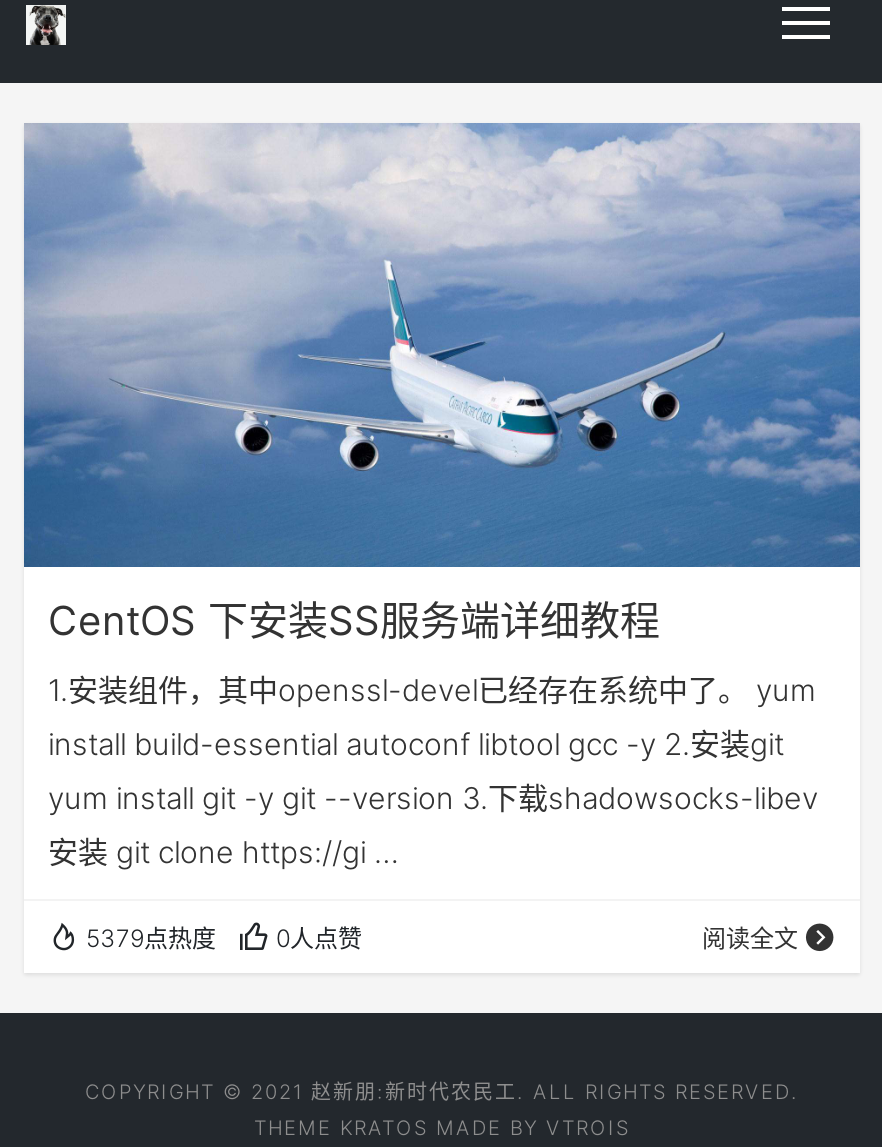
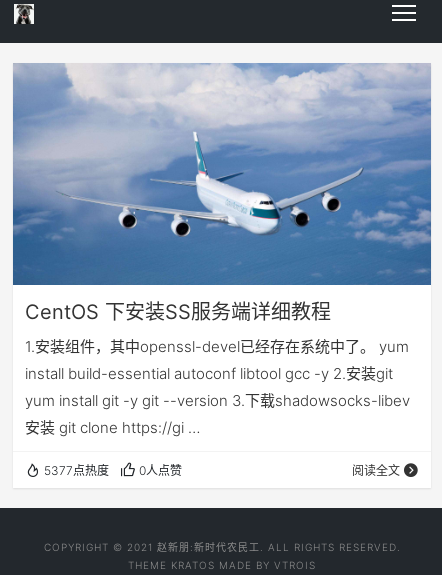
- 5379点热度 0人点赞
+ 5377点热度 0人点赞
